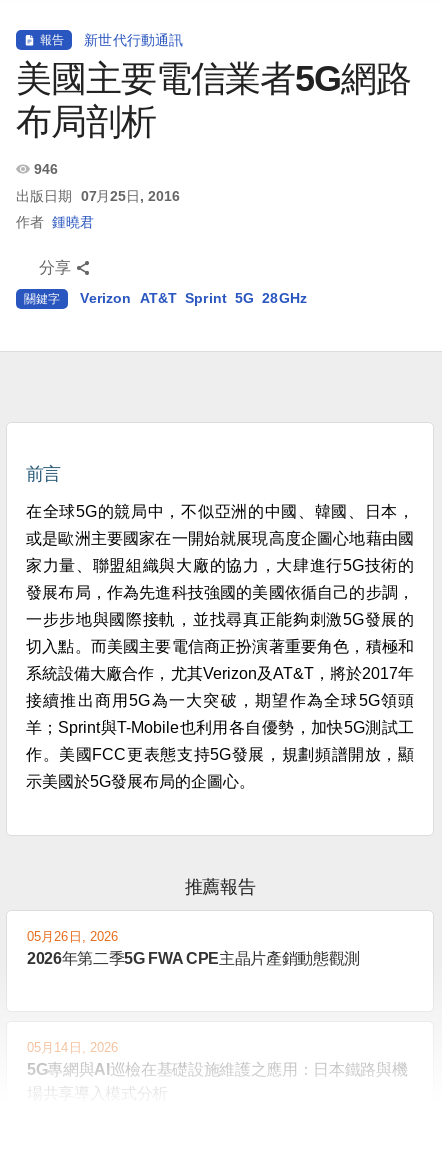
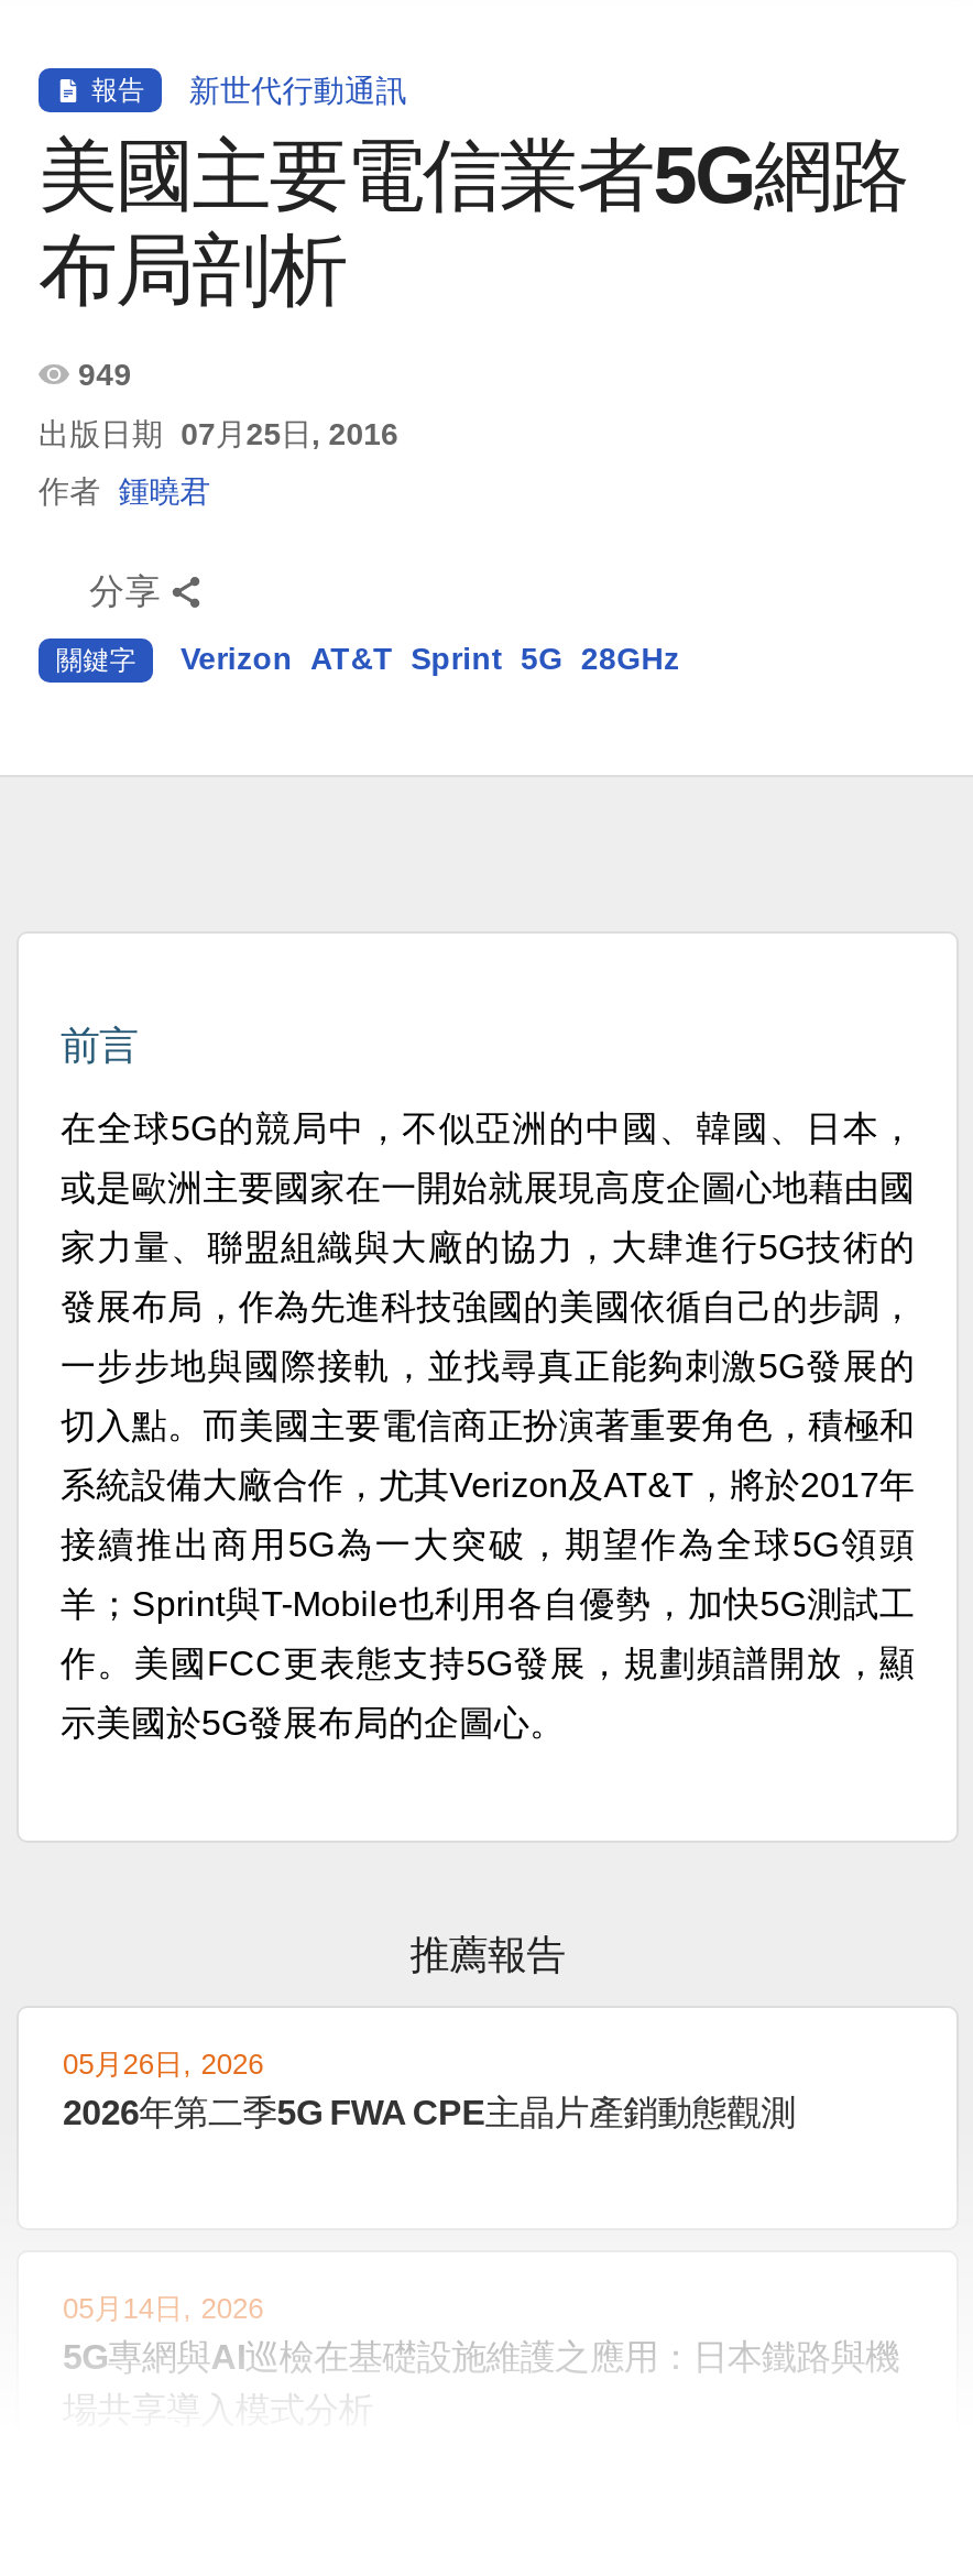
- 946
+ 949
